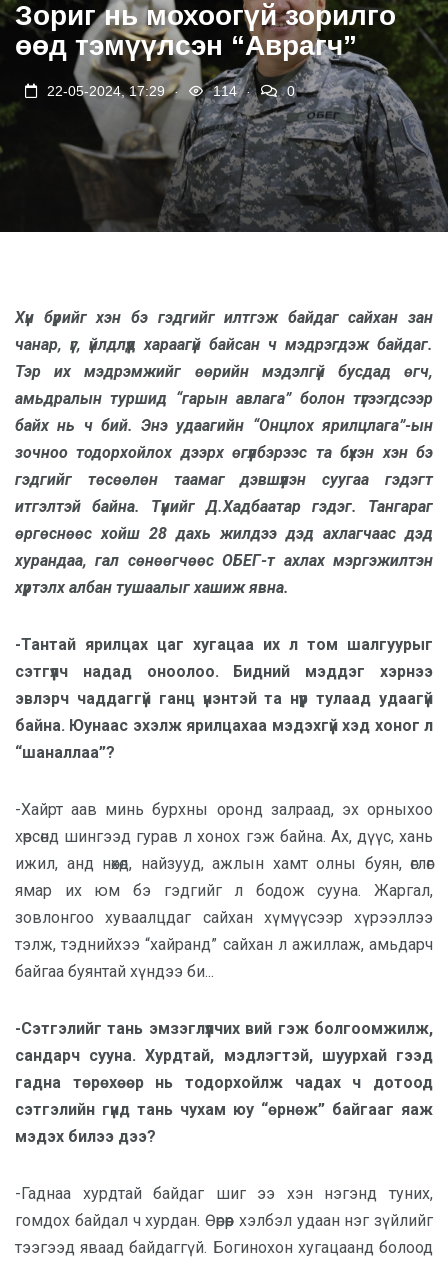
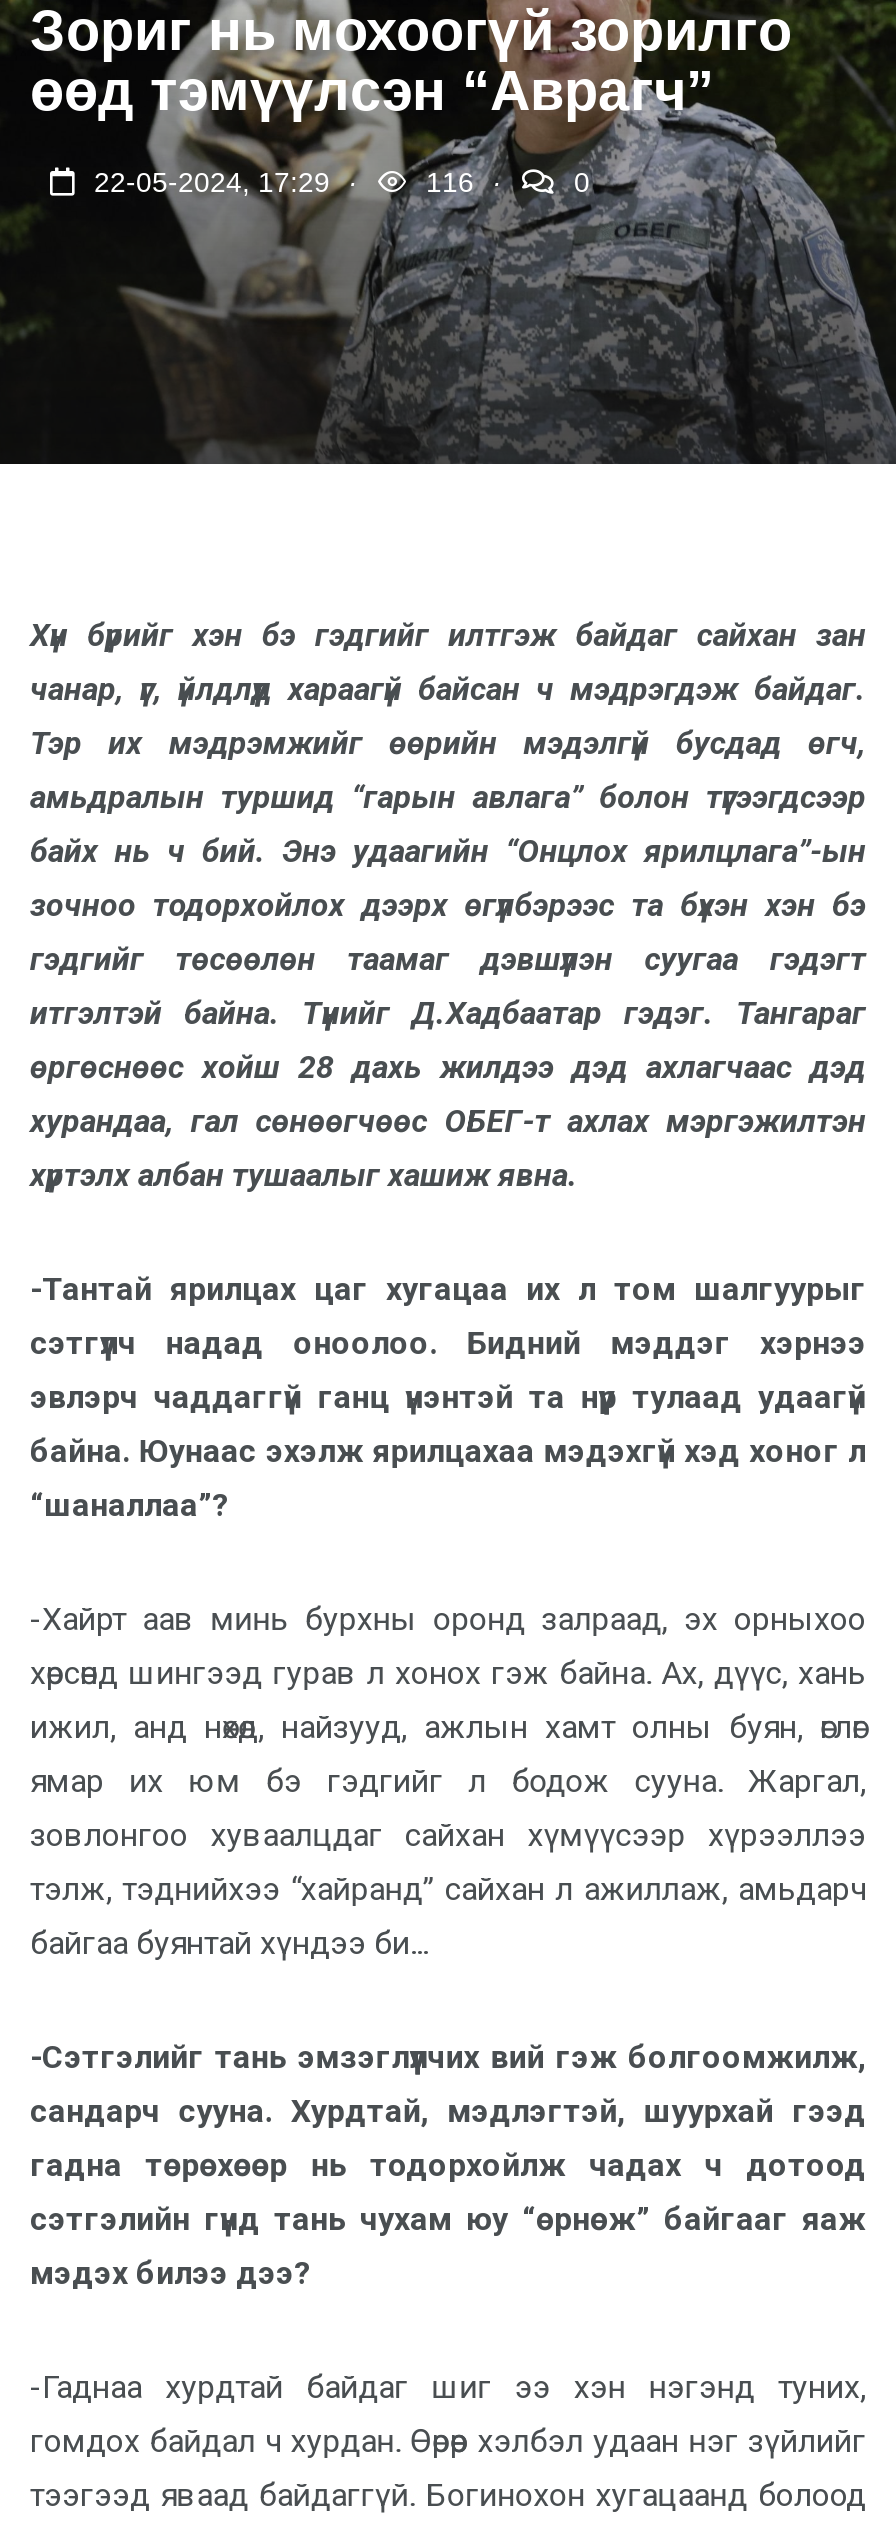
- 114
+ 116
